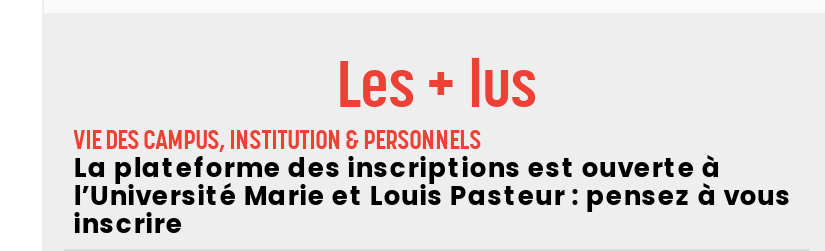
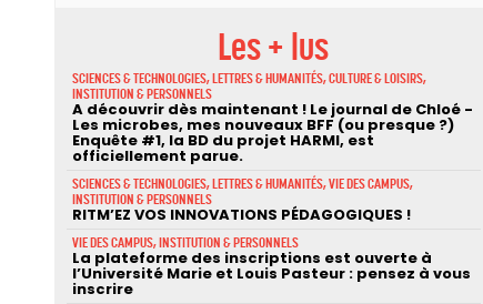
+ SCIENCES & TECHNOLOGIES, LETTRES & HUMANITÉS, CULTURE & LOISIRS,
+ INSTITUTION & PERSONNELS
+ A découvrir dès maintenant ! Le journal de Chloé -
+ Les microbes, mes nouveaux BFF (ou presque ?)
+ Enquête #1, la BD du projet HARMI, est
+ officiellement parue.
+ SCIENCES & TECHNOLOGIES, LETTRES & HUMANITÉS, VIE DES CAMPUS,
+ INSTITUTION & PERSONNELS
+ RITM’EZ VOS INNOVATIONS PÉDAGOGIQUES !
